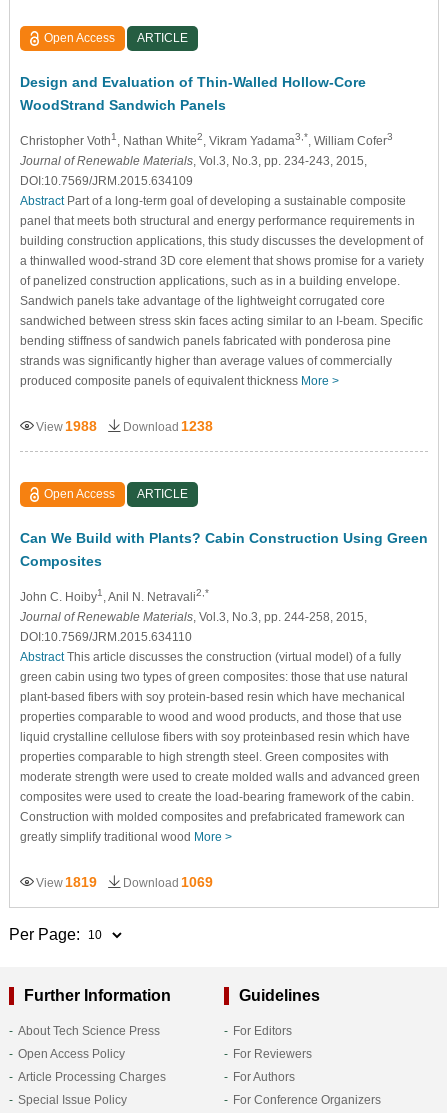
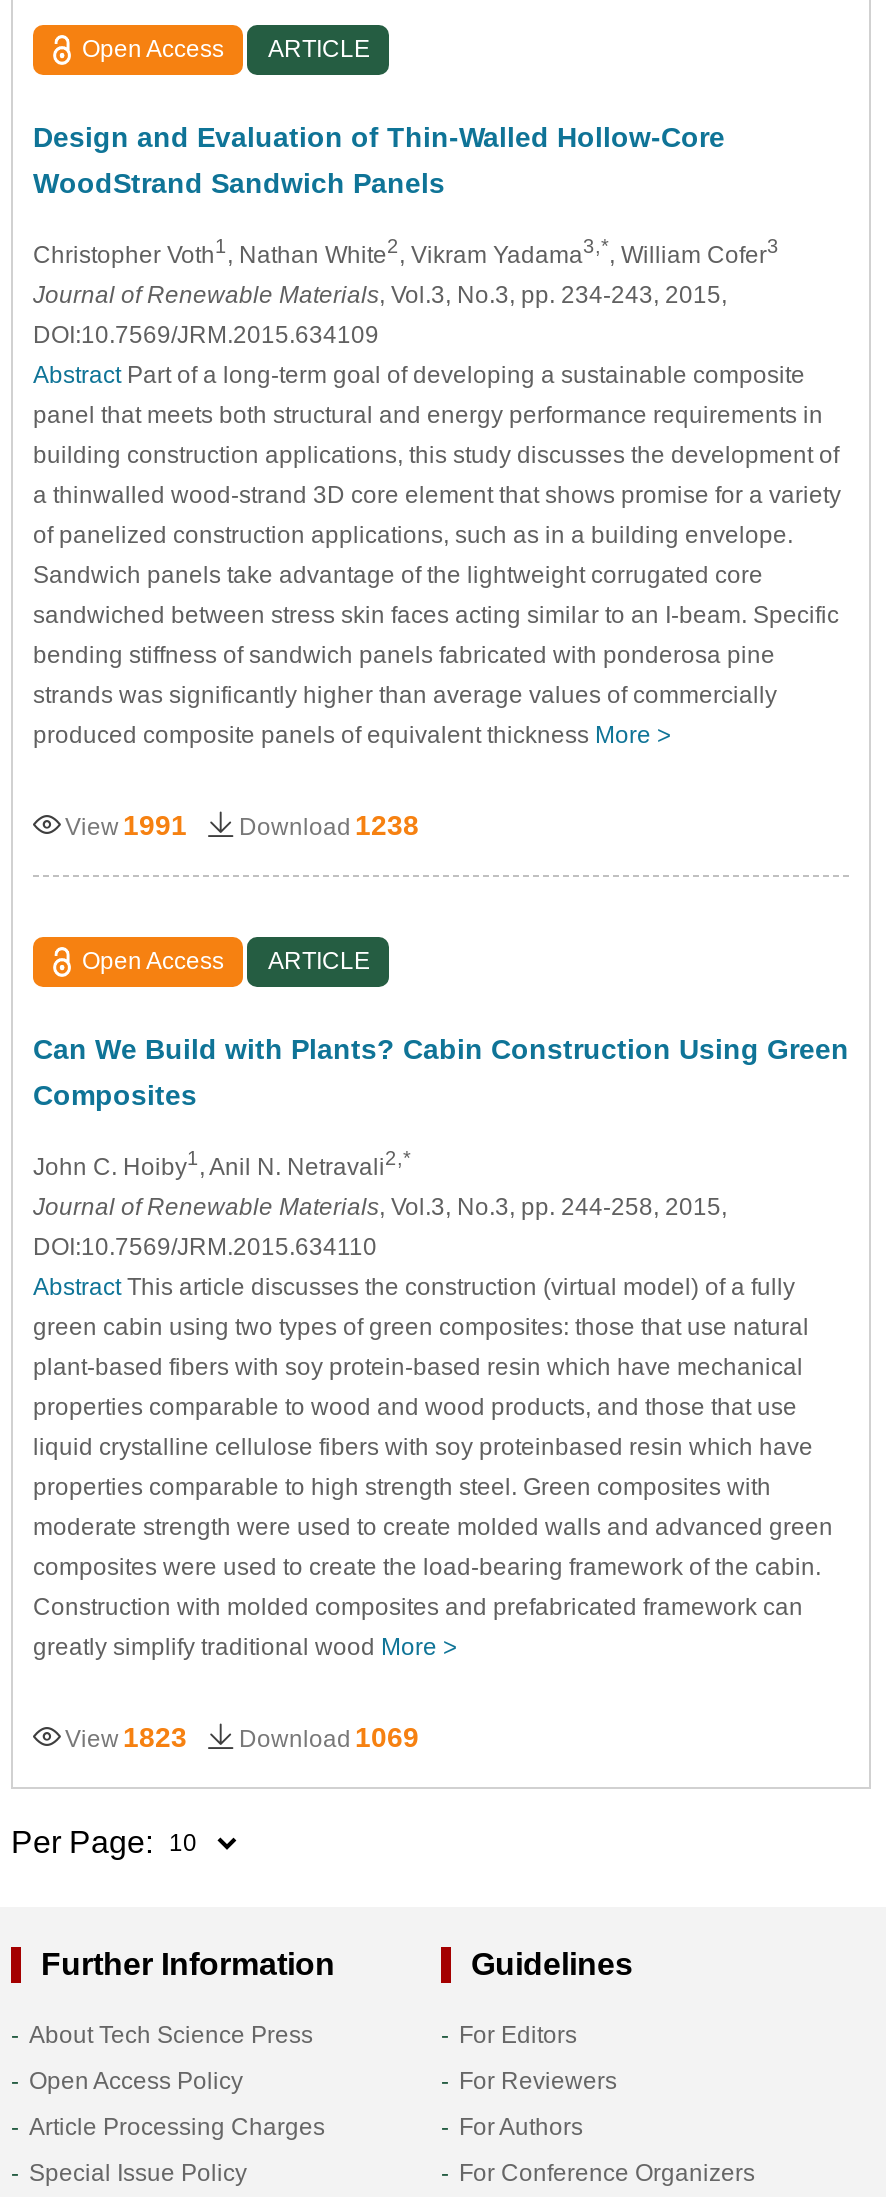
- View 1988 Download 1238
+ View 1991 Download 1238

- View 1819 Download 1069
+ View 1823 Download 1069
